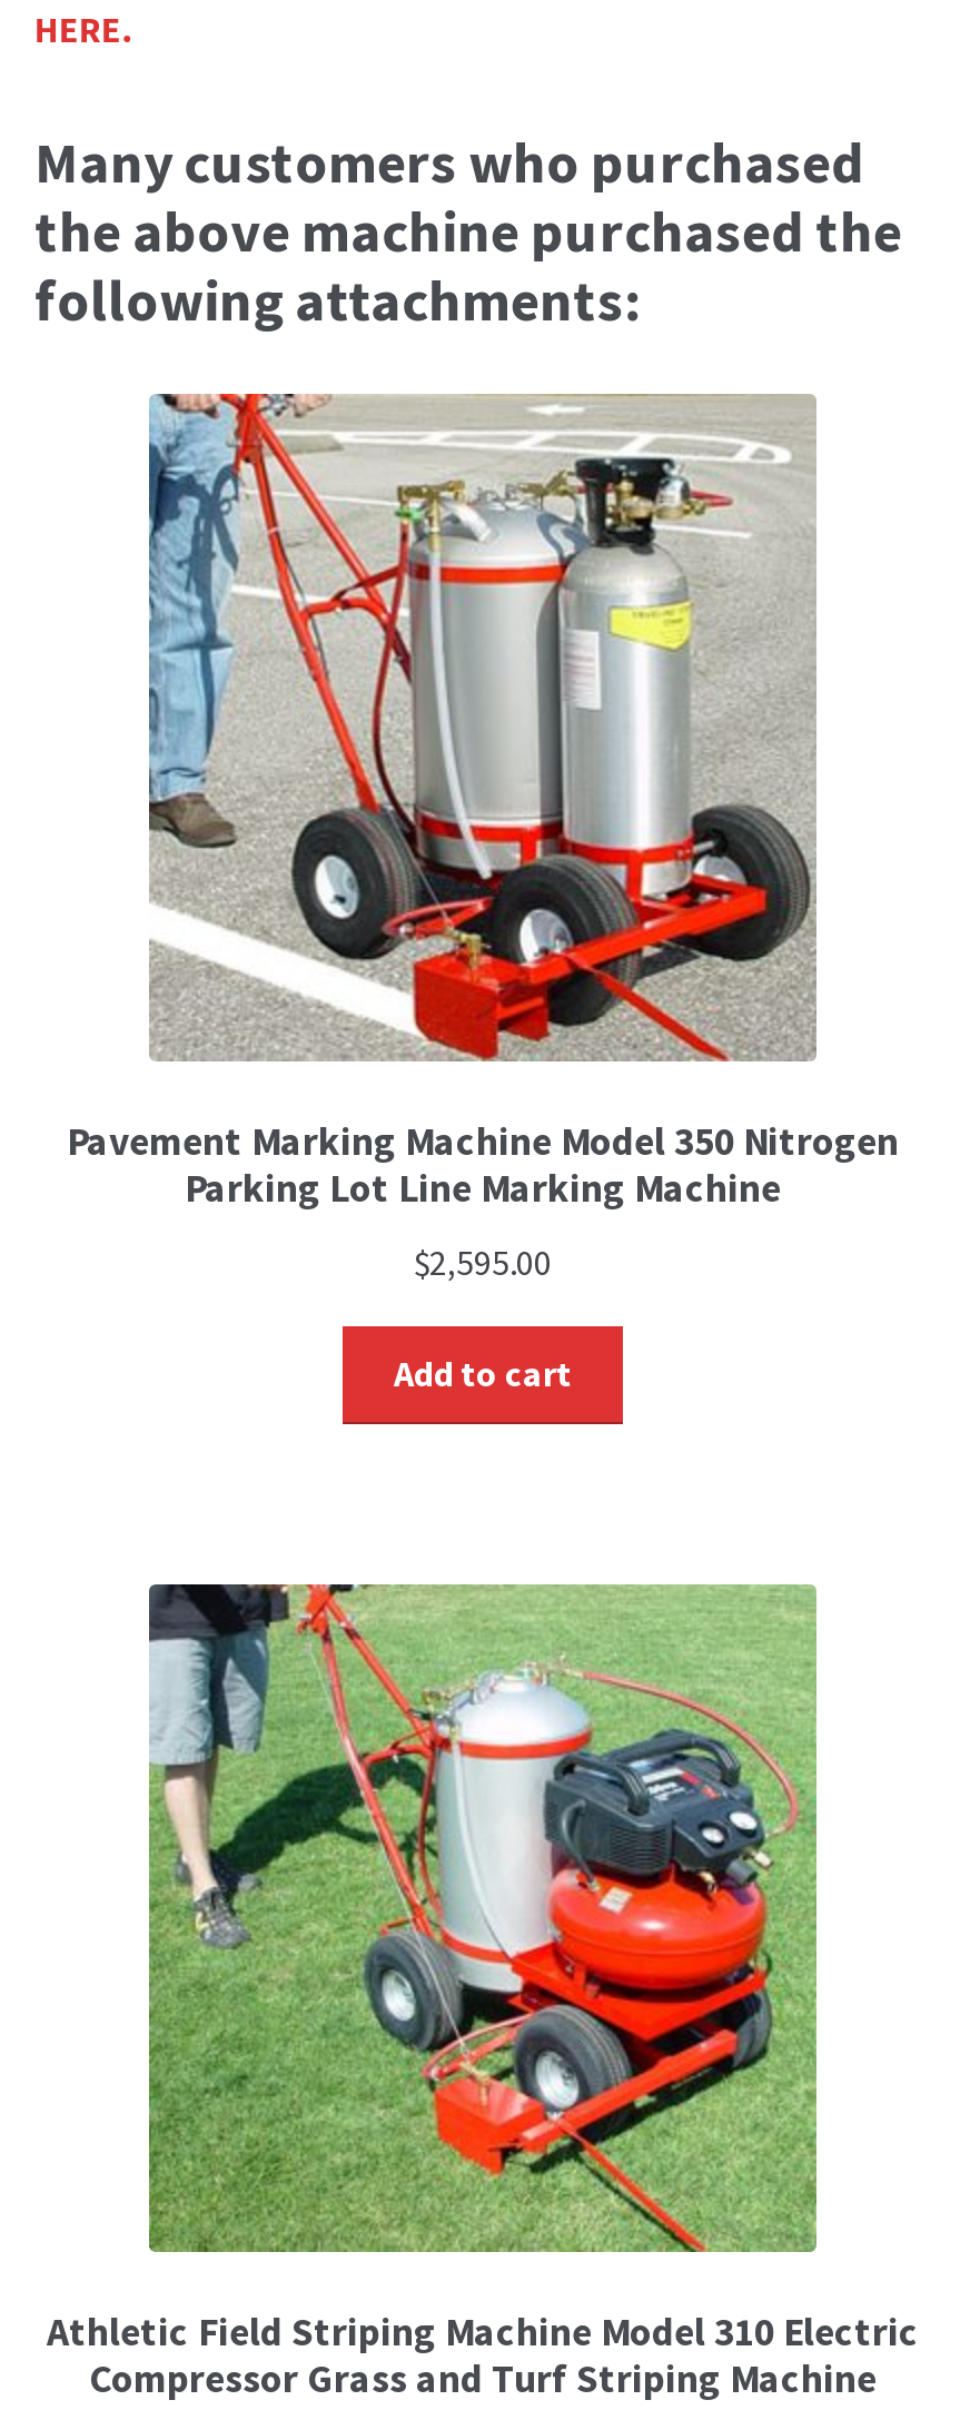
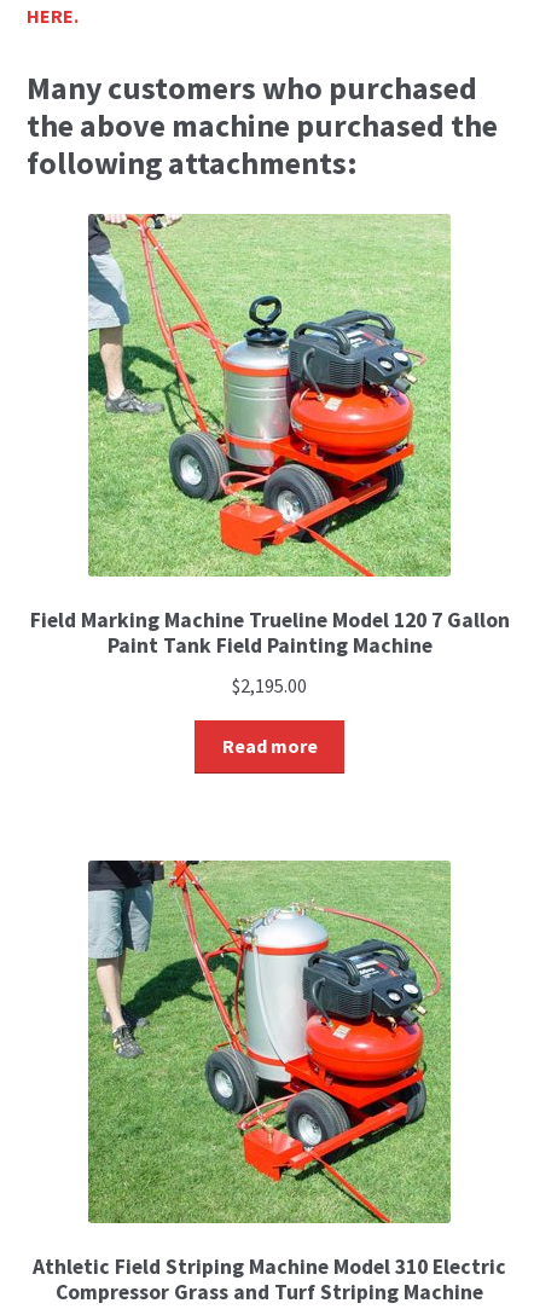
- [image]
- Pavement Marking Machine Model 350 Nitrogen
- Parking Lot Line Marking Machine
+ [image]
+ Field Marking Machine Trueline Model 120 7 Gallon
+ Paint Tank Field Painting Machine

- $2,595.00
+ $2,195.00

- Add to cart
+ Read more
